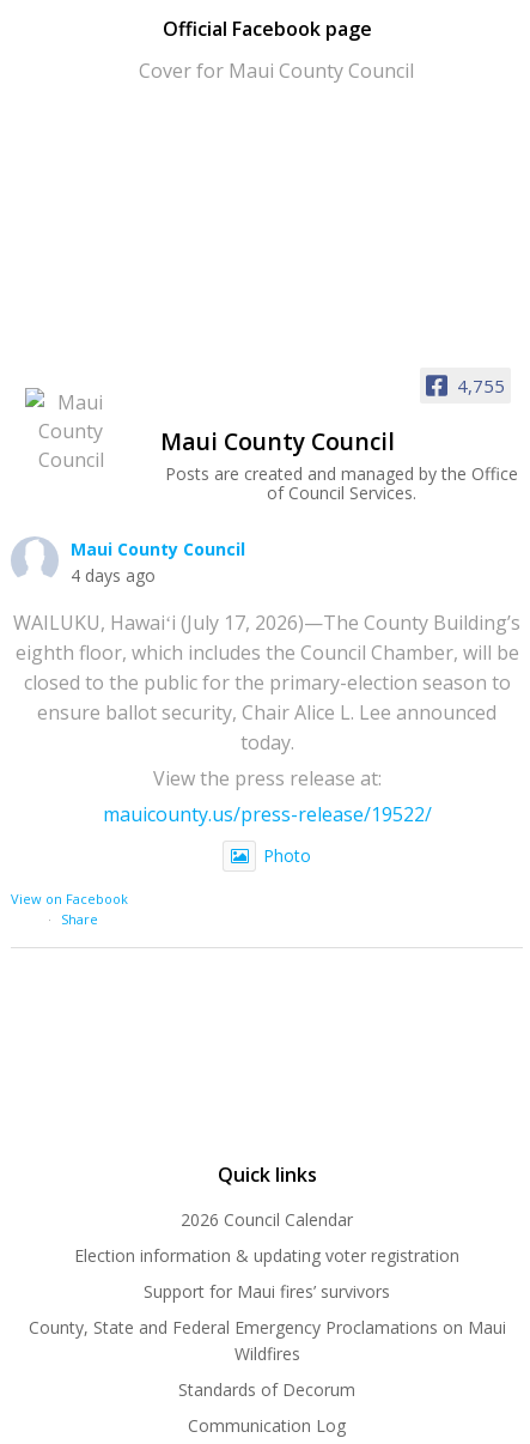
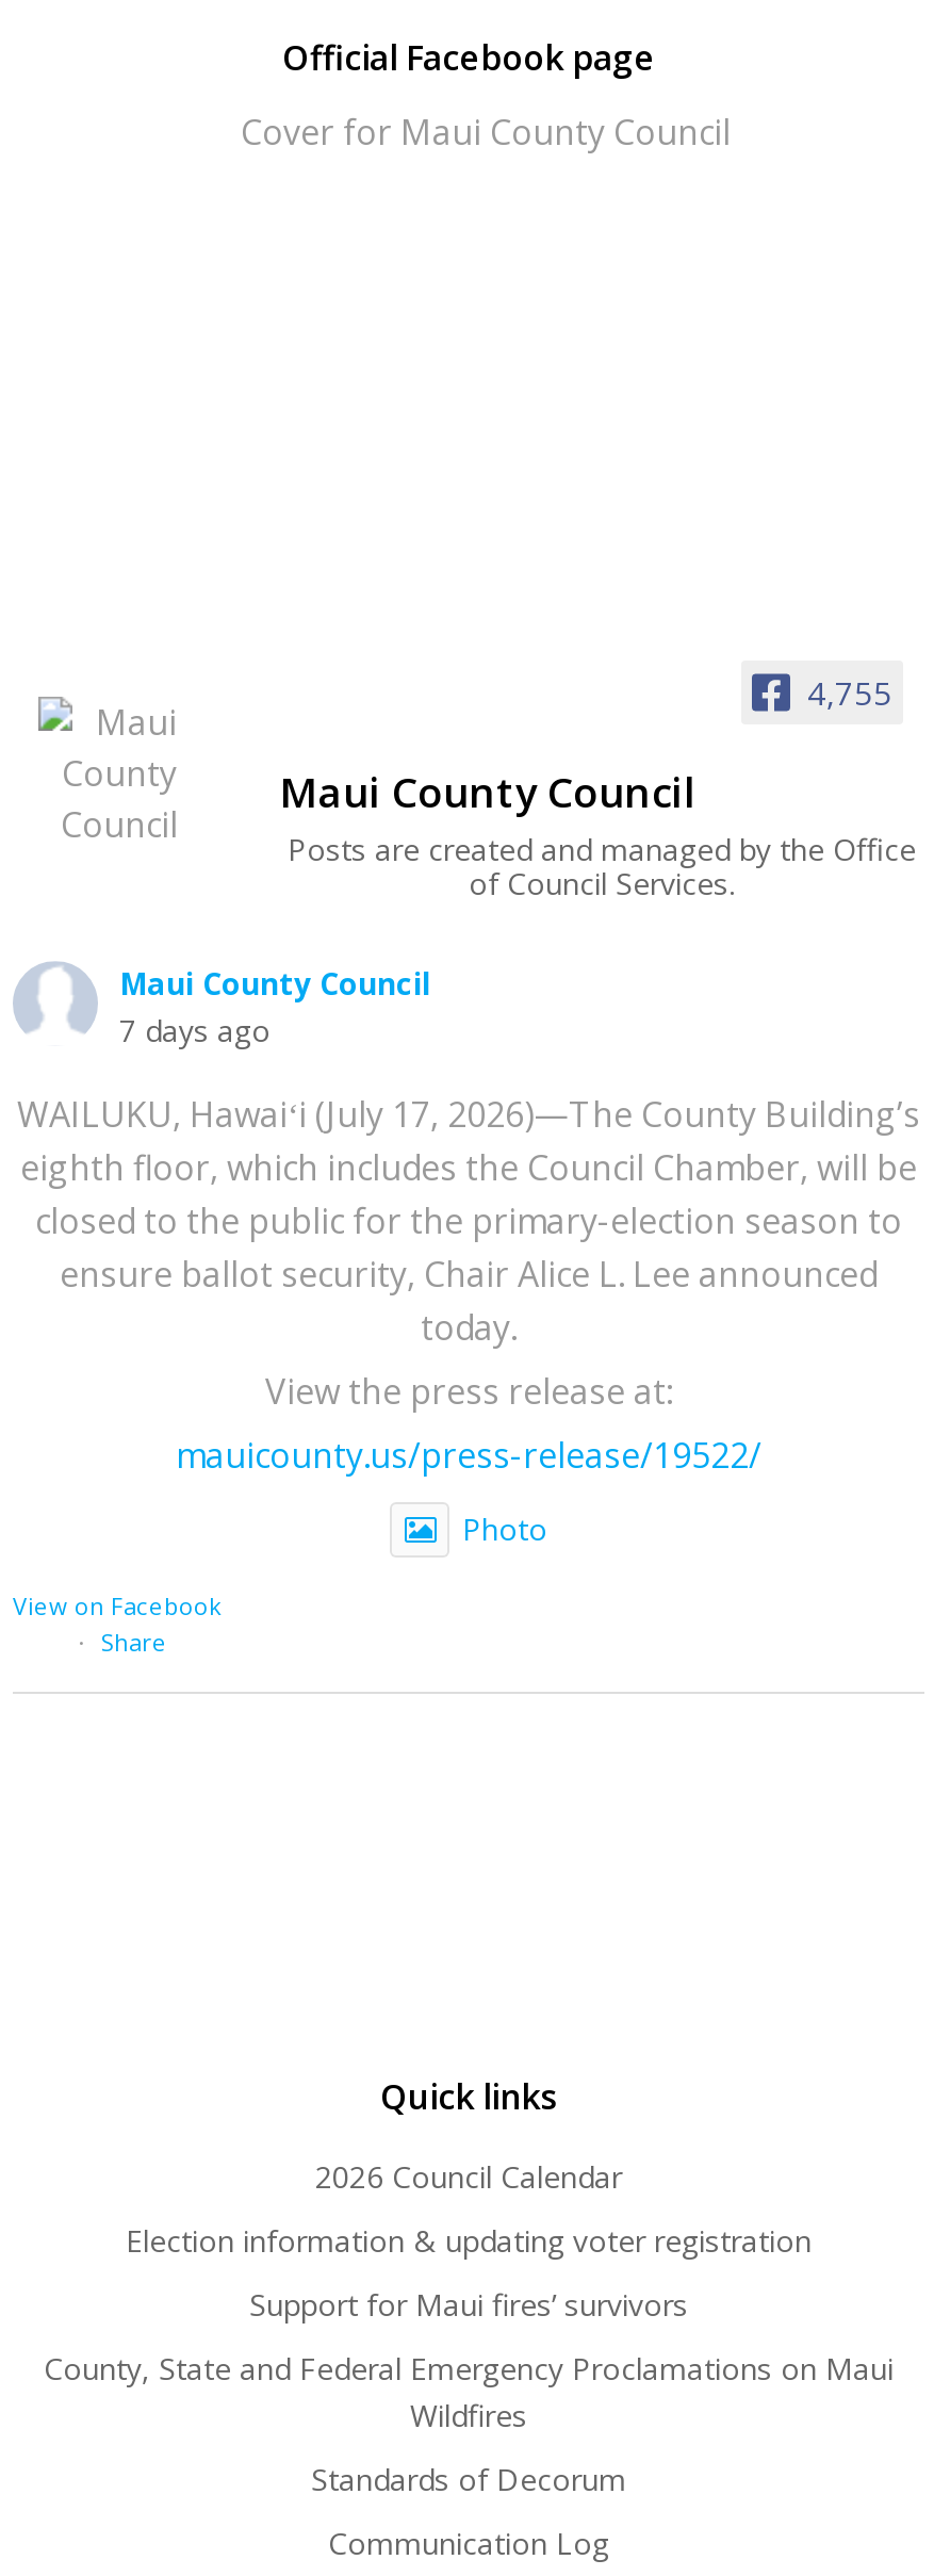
- 4 days ago
+ 7 days ago
